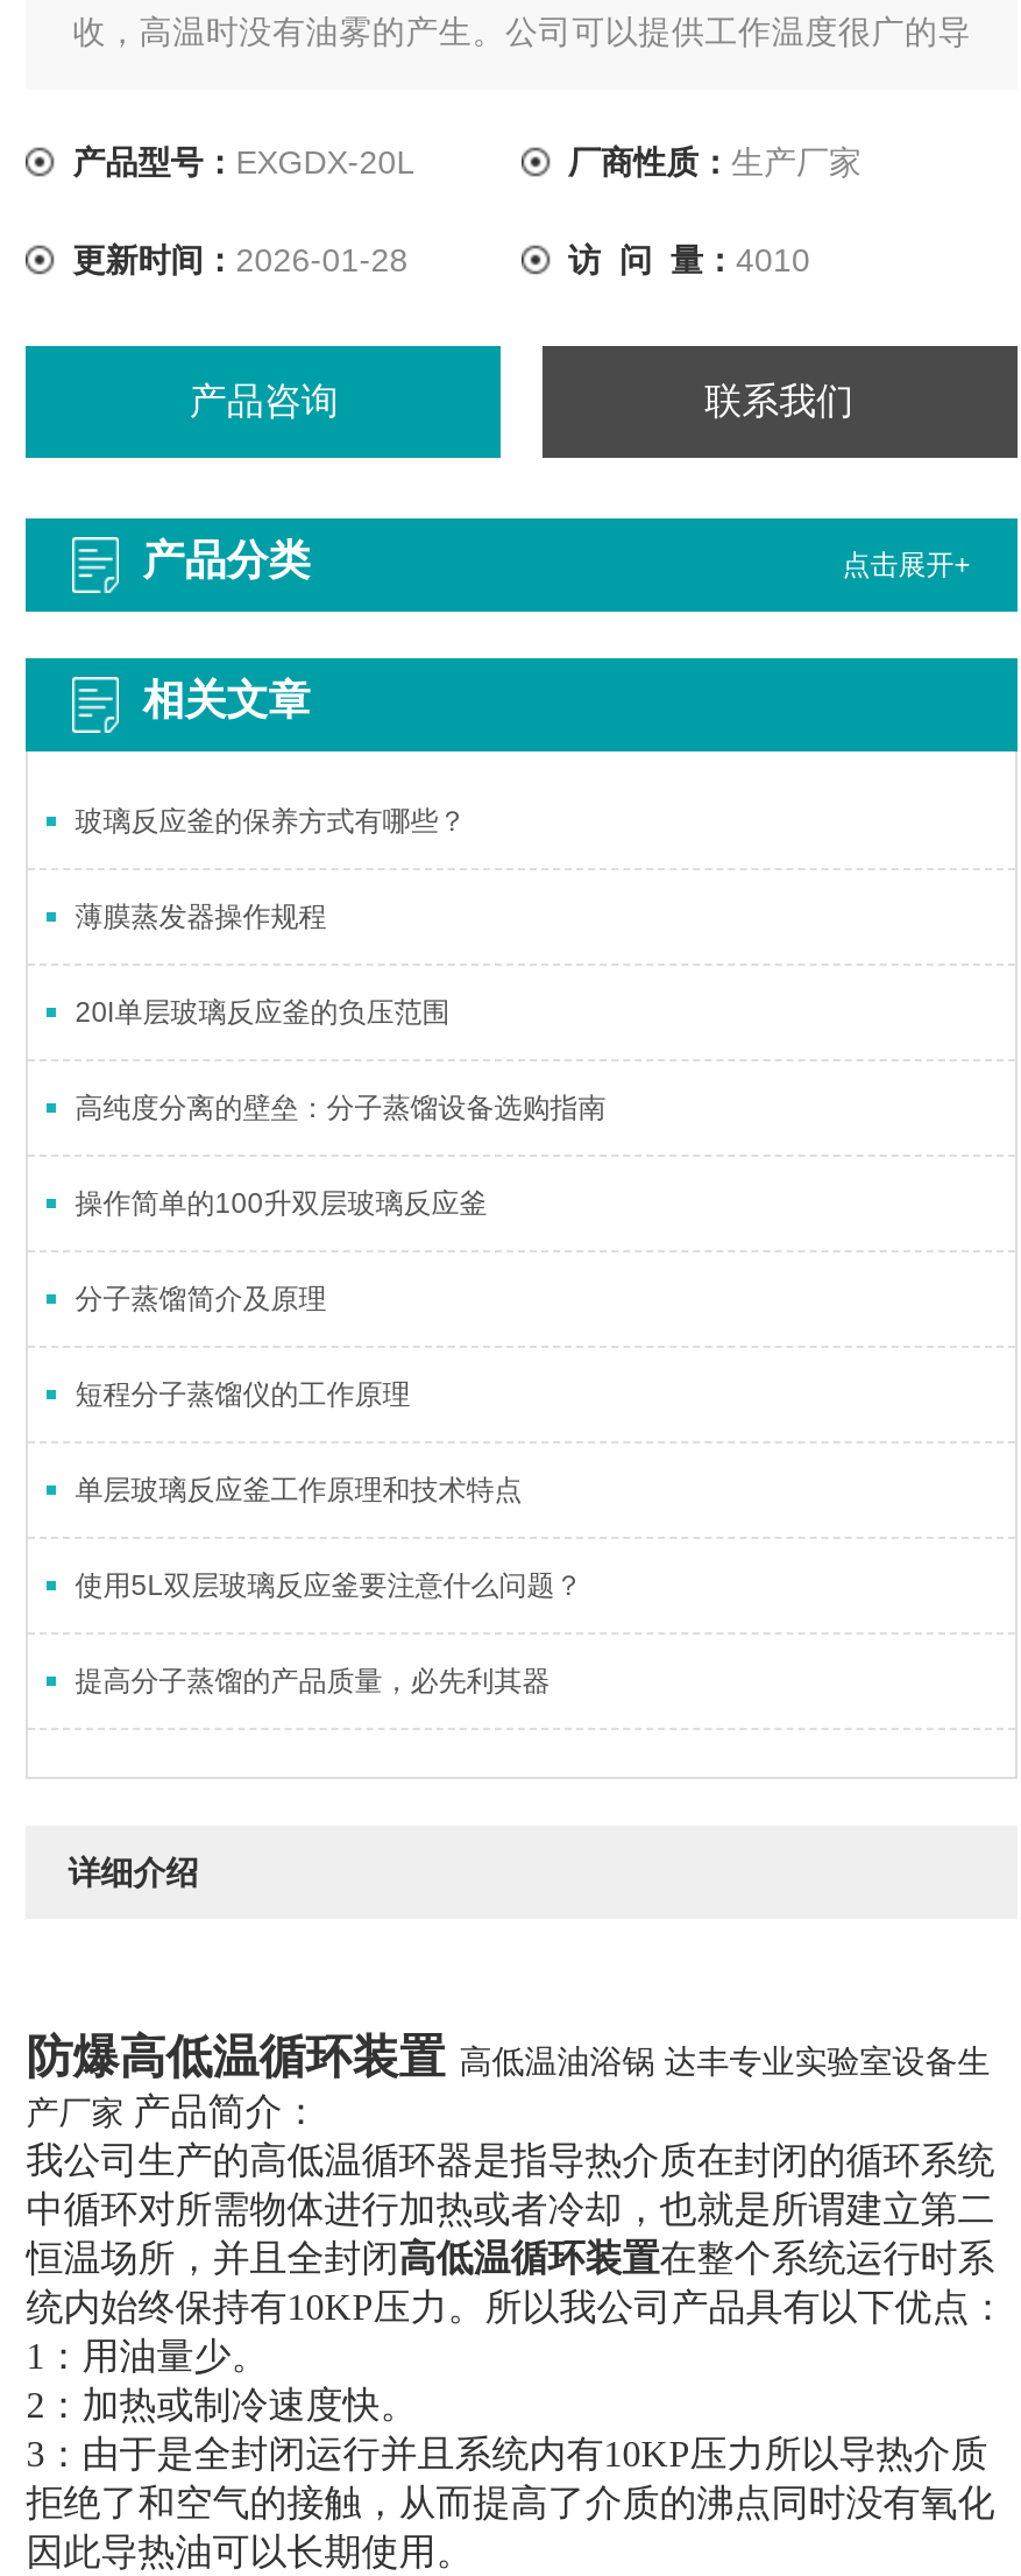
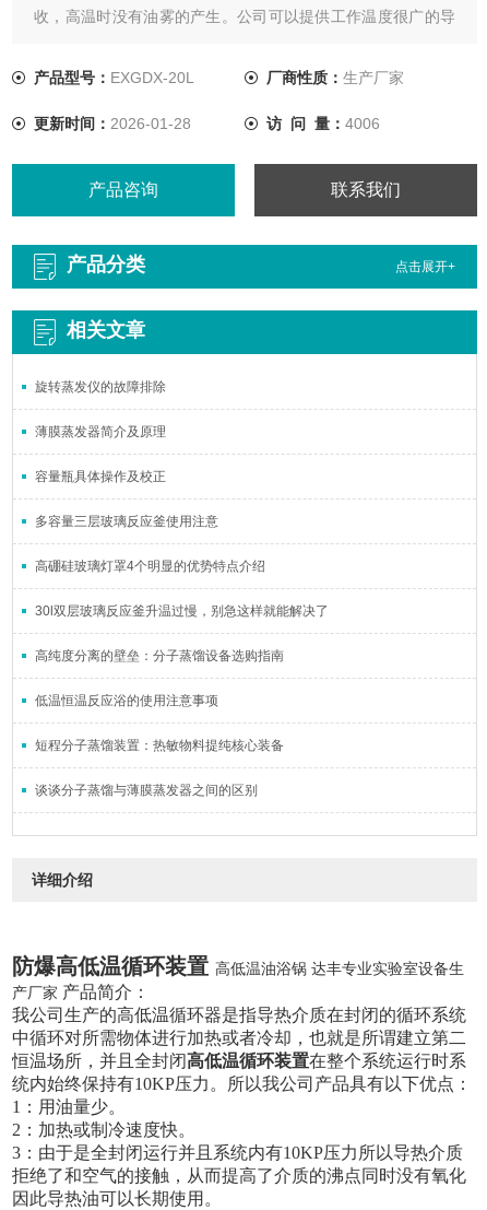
- 访 问 量：4010
+ 访 问 量：4006

- 玻璃反应釜的保养方式有哪些？
- 薄膜蒸发器操作规程
- 20l单层玻璃反应釜的负压范围
+ 旋转蒸发仪的故障排除
+ 薄膜蒸发器简介及原理
+ 容量瓶具体操作及校正
+ 多容量三层玻璃反应釜使用注意
+ 高硼硅玻璃灯罩4个明显的优势特点介绍
+ 30l双层玻璃反应釜升温过慢，别急这样就能解决了

moved down: 高纯度分离的壁垒：分子蒸馏设备选购指南

- 操作简单的100升双层玻璃反应釜
- 分子蒸馏简介及原理
- 短程分子蒸馏仪的工作原理
- 单层玻璃反应釜工作原理和技术特点
- 使用5L双层玻璃反应釜要注意什么问题？
- 提高分子蒸馏的产品质量，必先利其器
+ 低温恒温反应浴的使用注意事项
+ 短程分子蒸馏装置：热敏物料提纯核心装备
+ 谈谈分子蒸馏与薄膜蒸发器之间的区别
